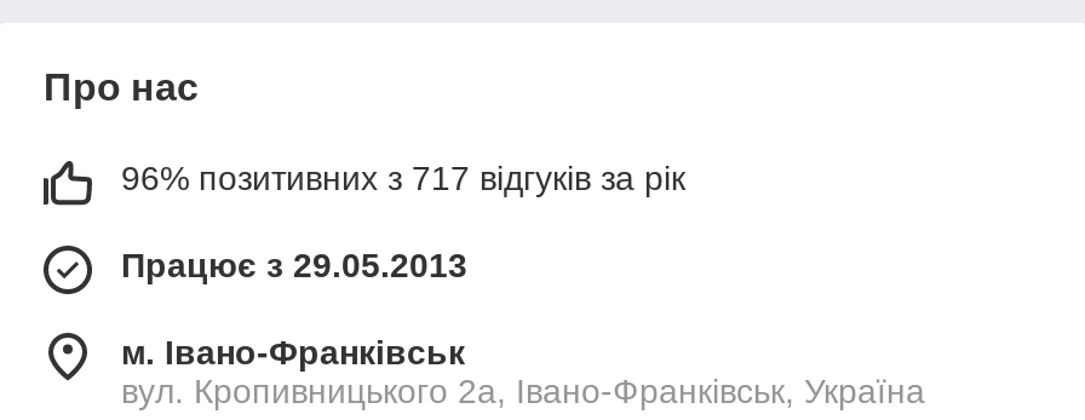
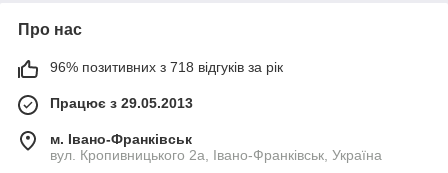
- 96% позитивних з 717 відгуків за рік
+ 96% позитивних з 718 відгуків за рік
